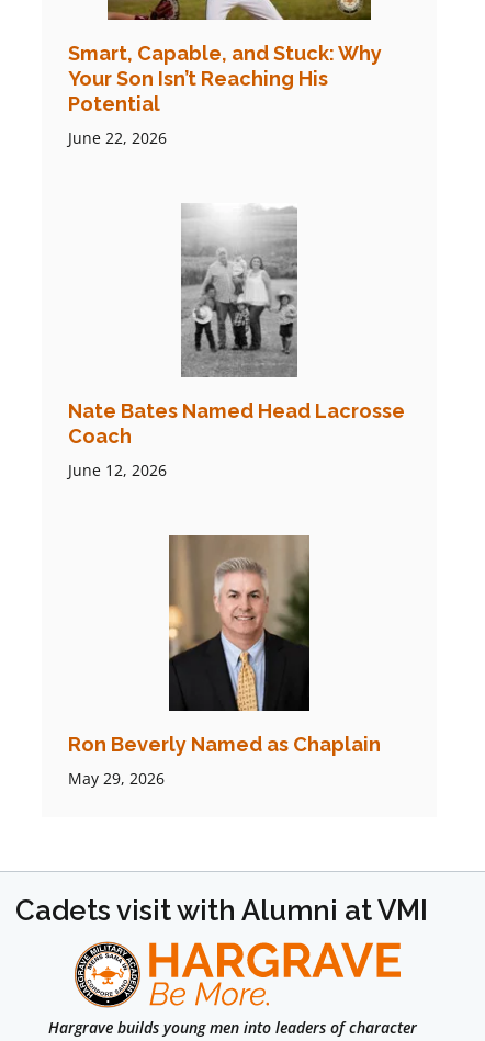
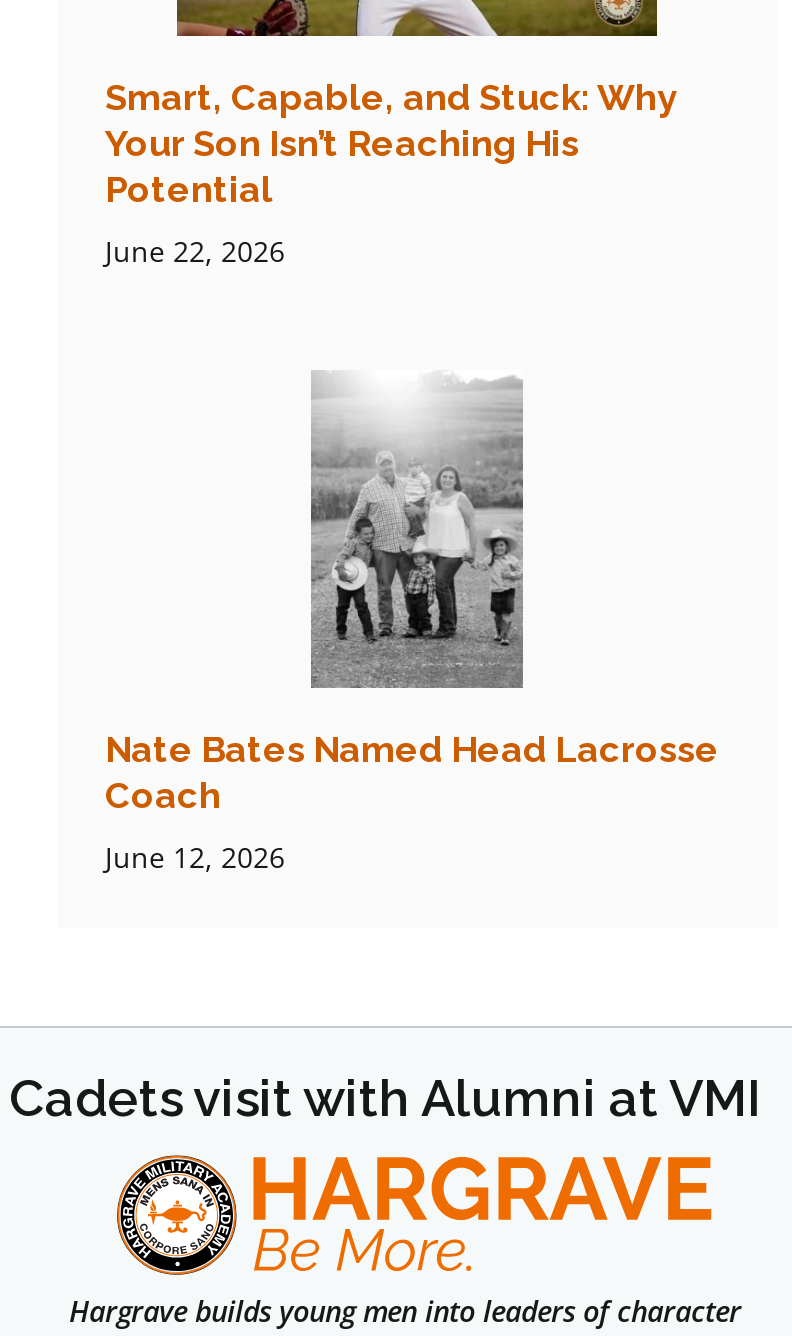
- [image]
- Ron Beverly Named as Chaplain
- May 29, 2026
